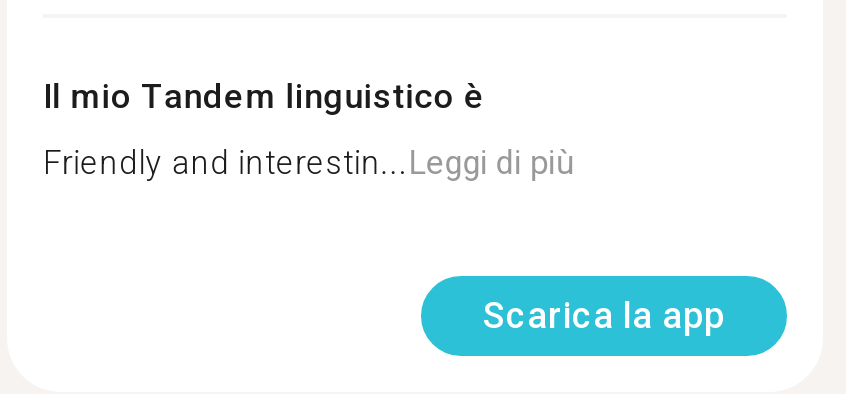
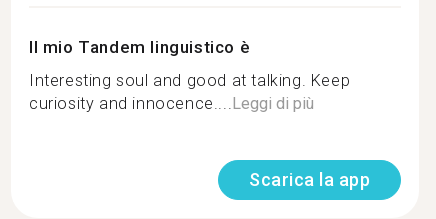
- Friendly and interestin... Leggi di più
+ Interesting soul and good at talking. Keep
+ curiosity and innocence.... Leggi di più
